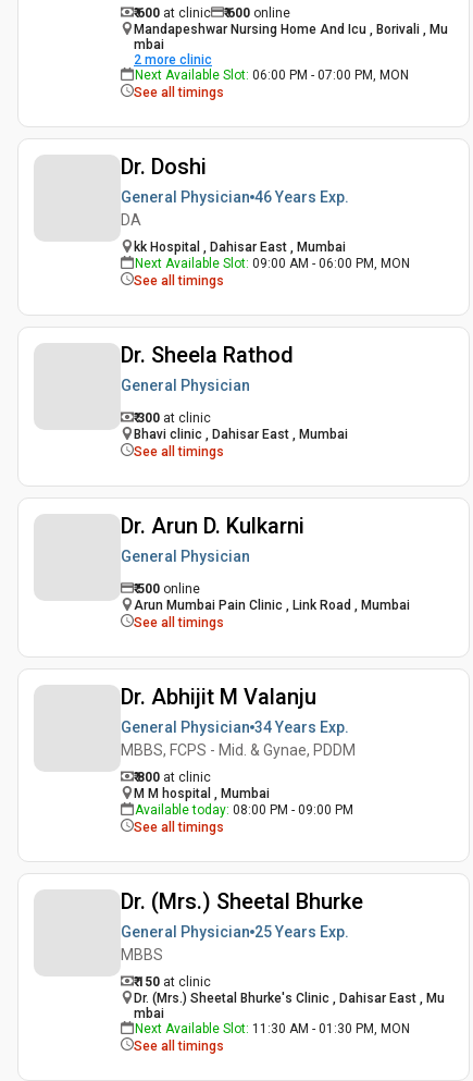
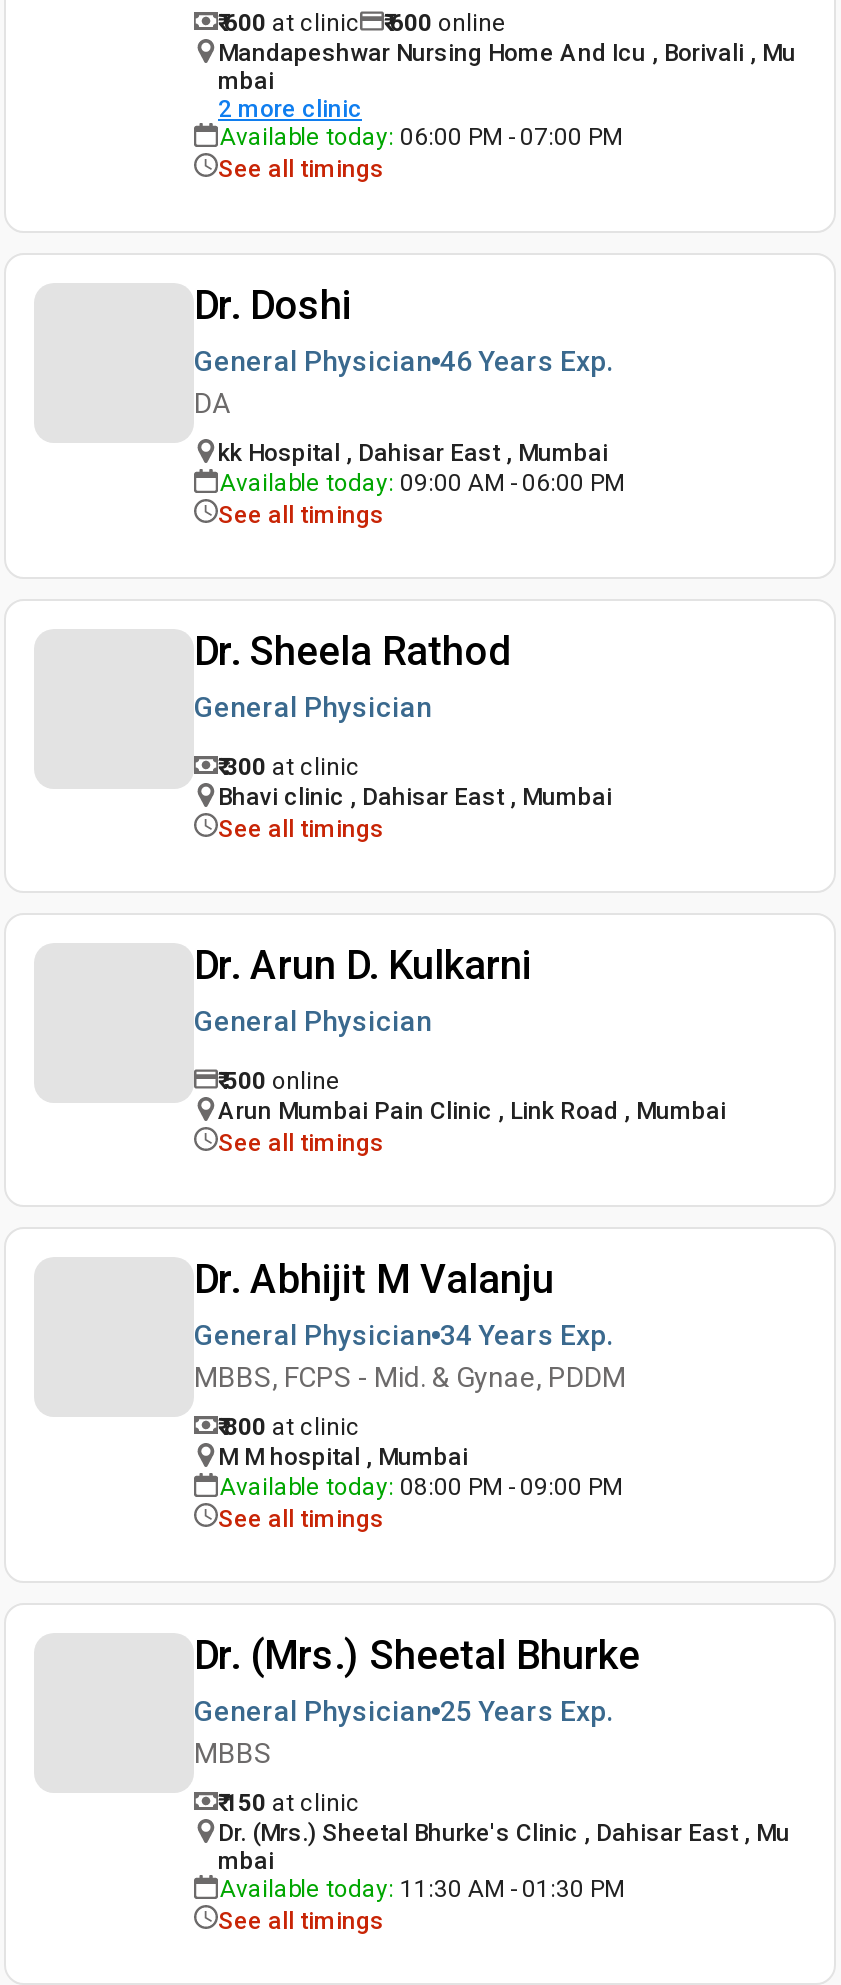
- Next Available Slot: 06:00 PM - 07:00 PM, MON
+ Available today: 06:00 PM - 07:00 PM

- Next Available Slot: 09:00 AM - 06:00 PM, MON
+ Available today: 09:00 AM - 06:00 PM

- Next Available Slot: 11:30 AM - 01:30 PM, MON
+ Available today: 11:30 AM - 01:30 PM
